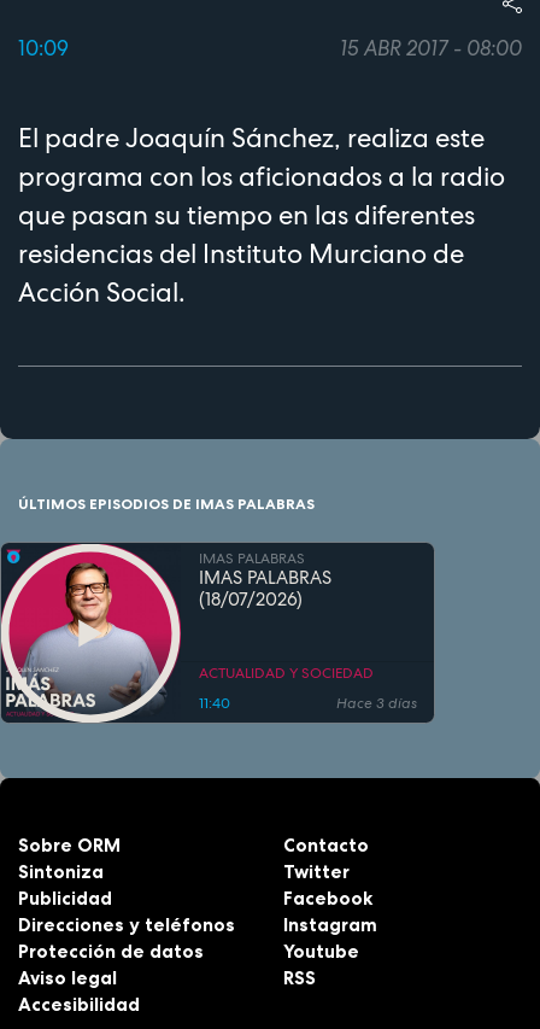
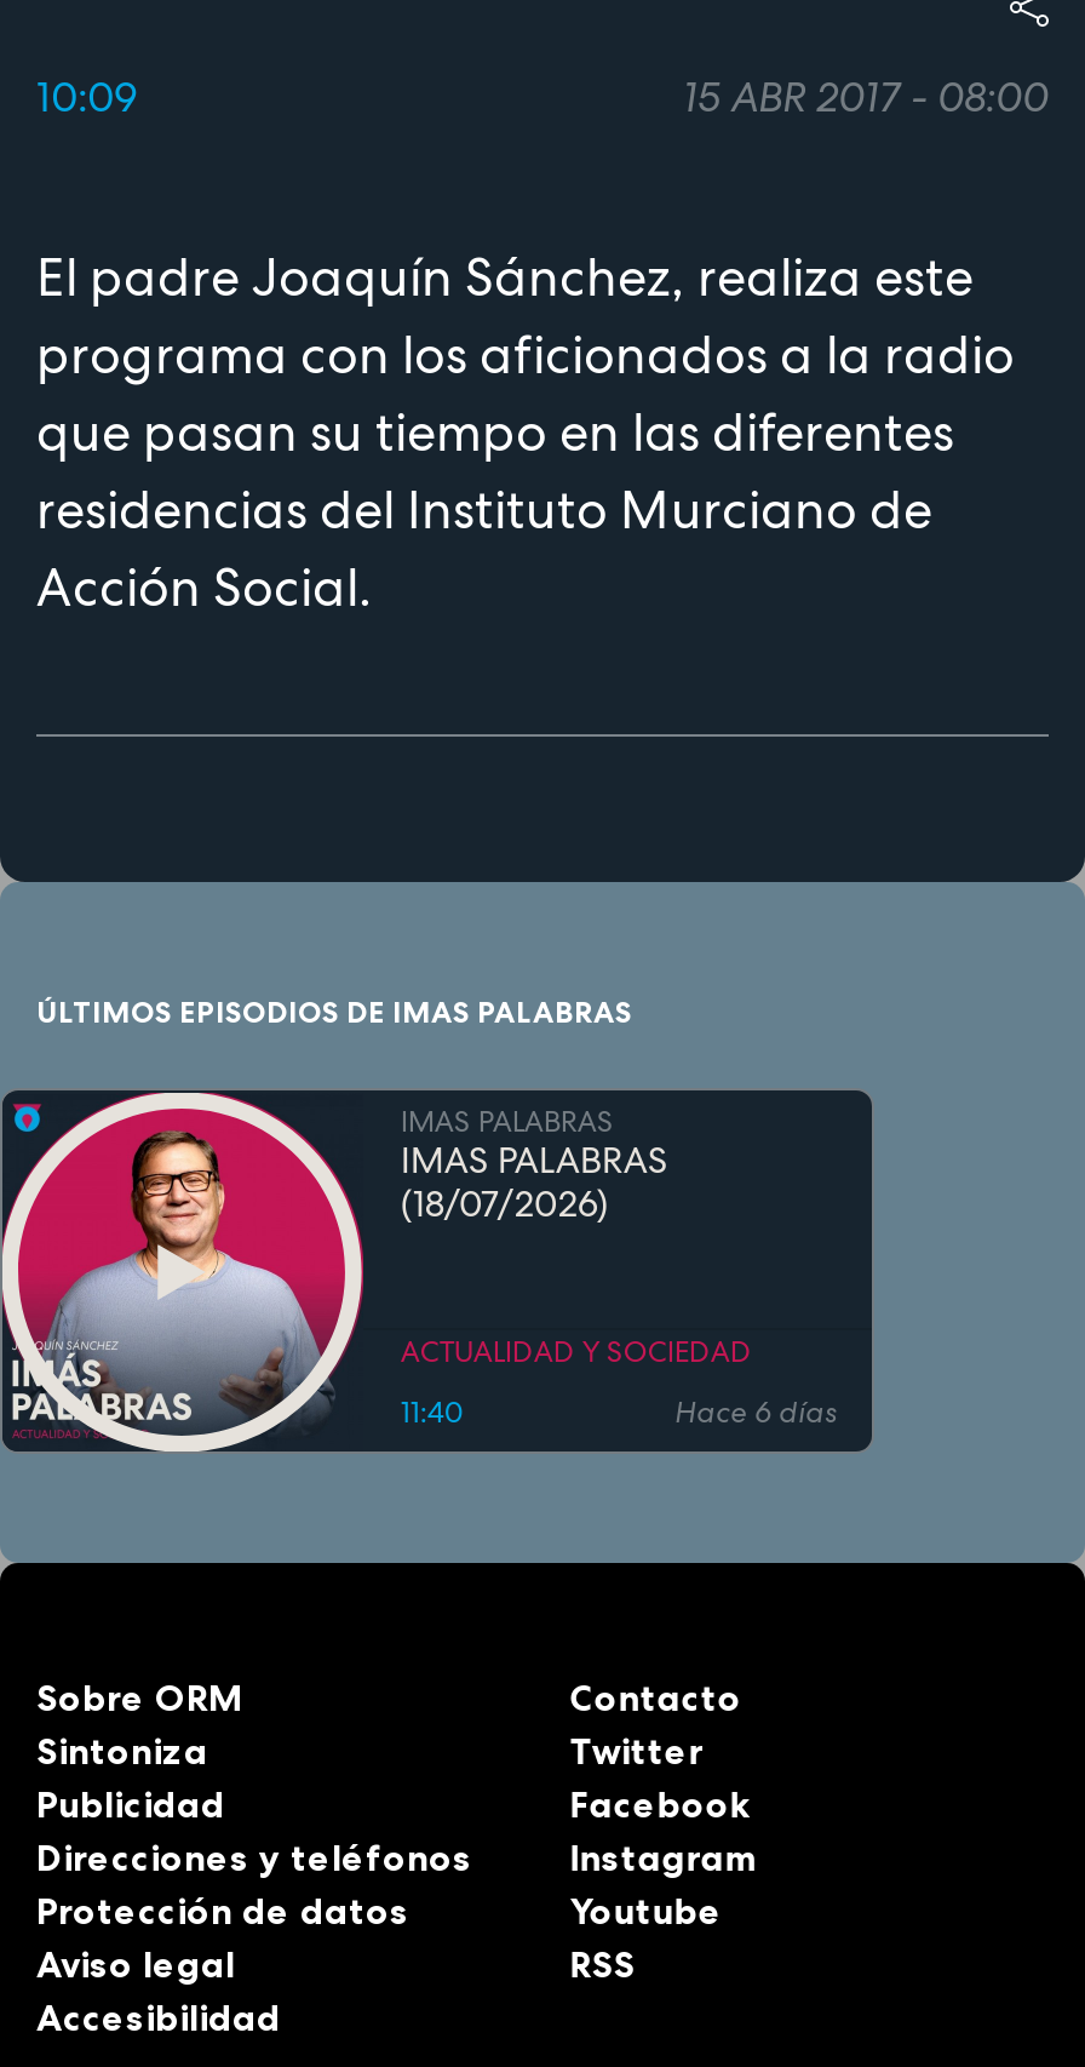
- Hace 3 días
+ Hace 6 días
